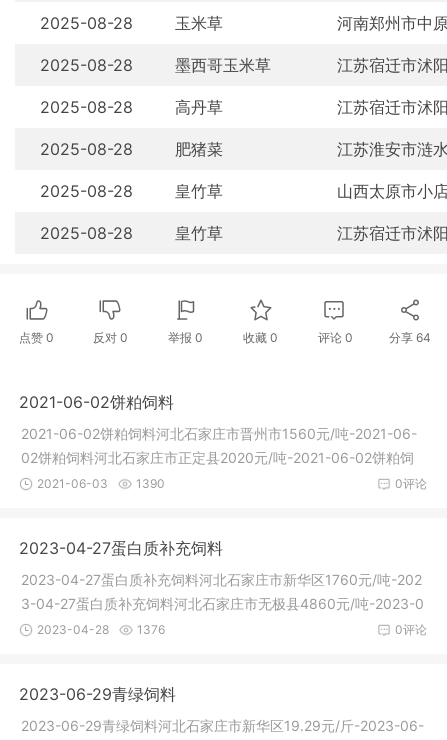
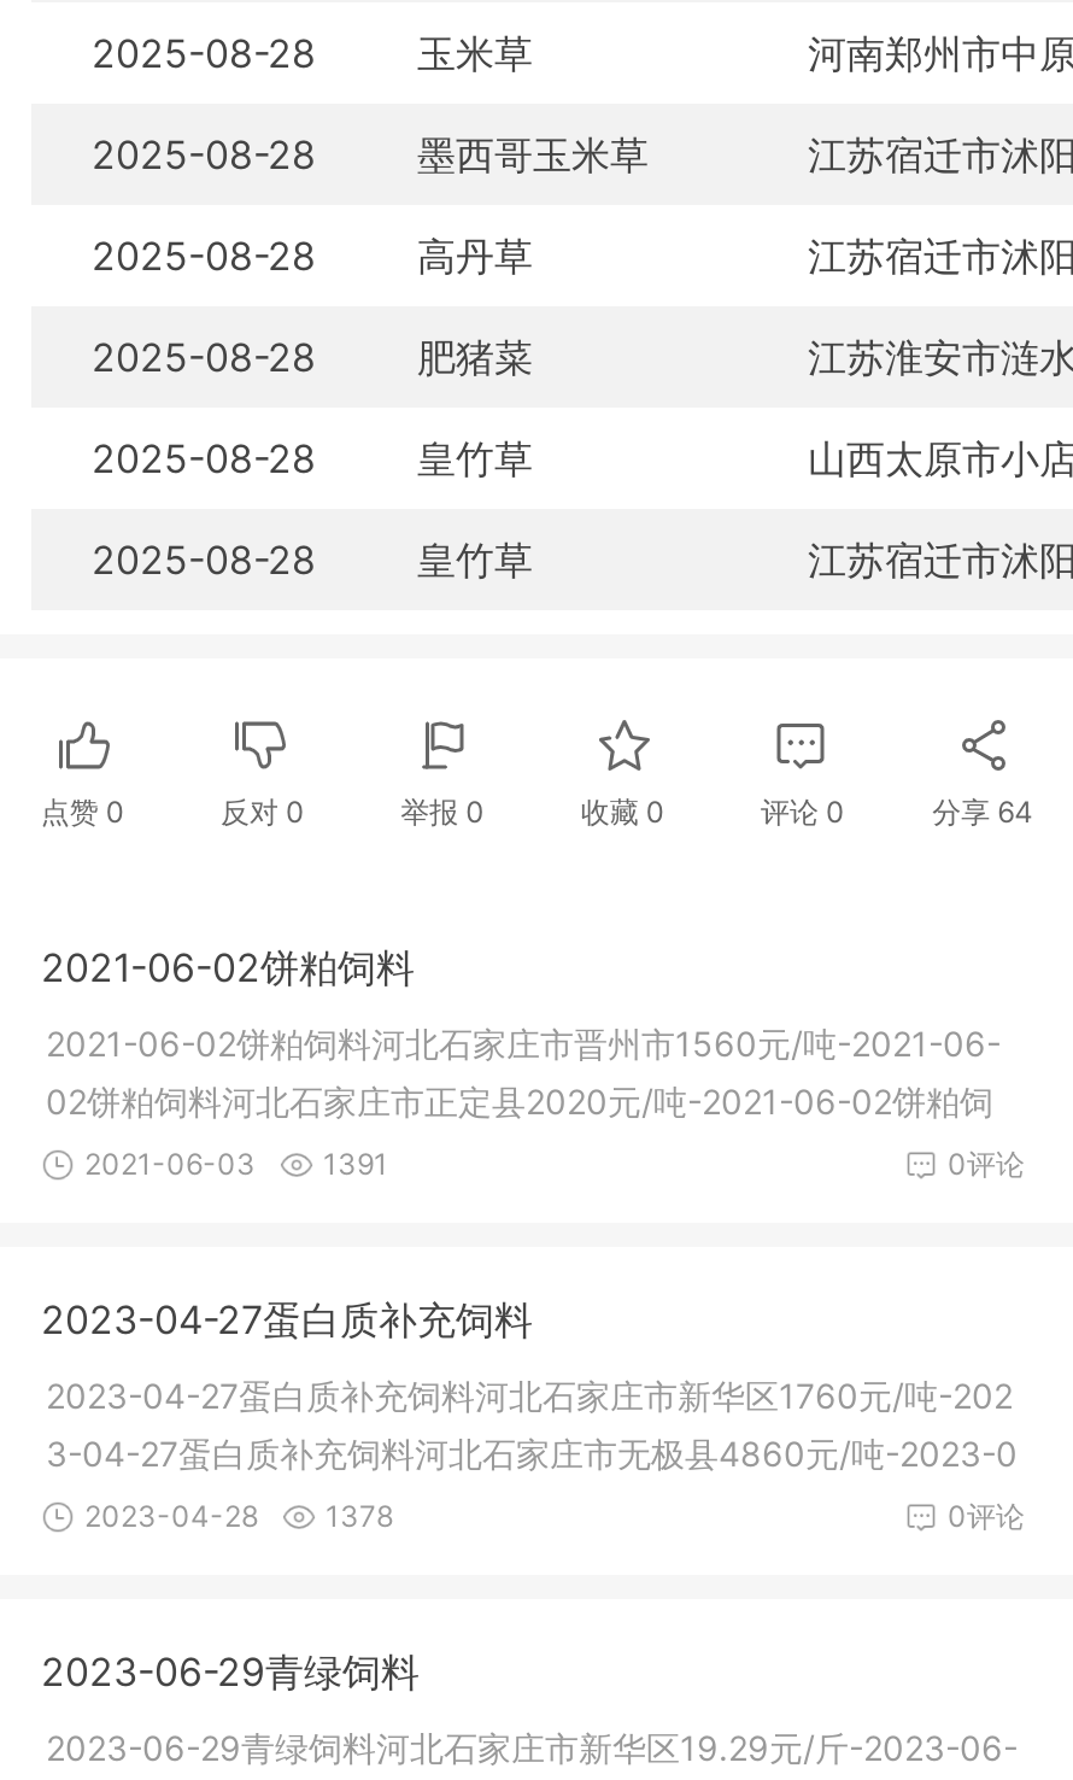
- 1390
+ 1391

- 1376
+ 1378
